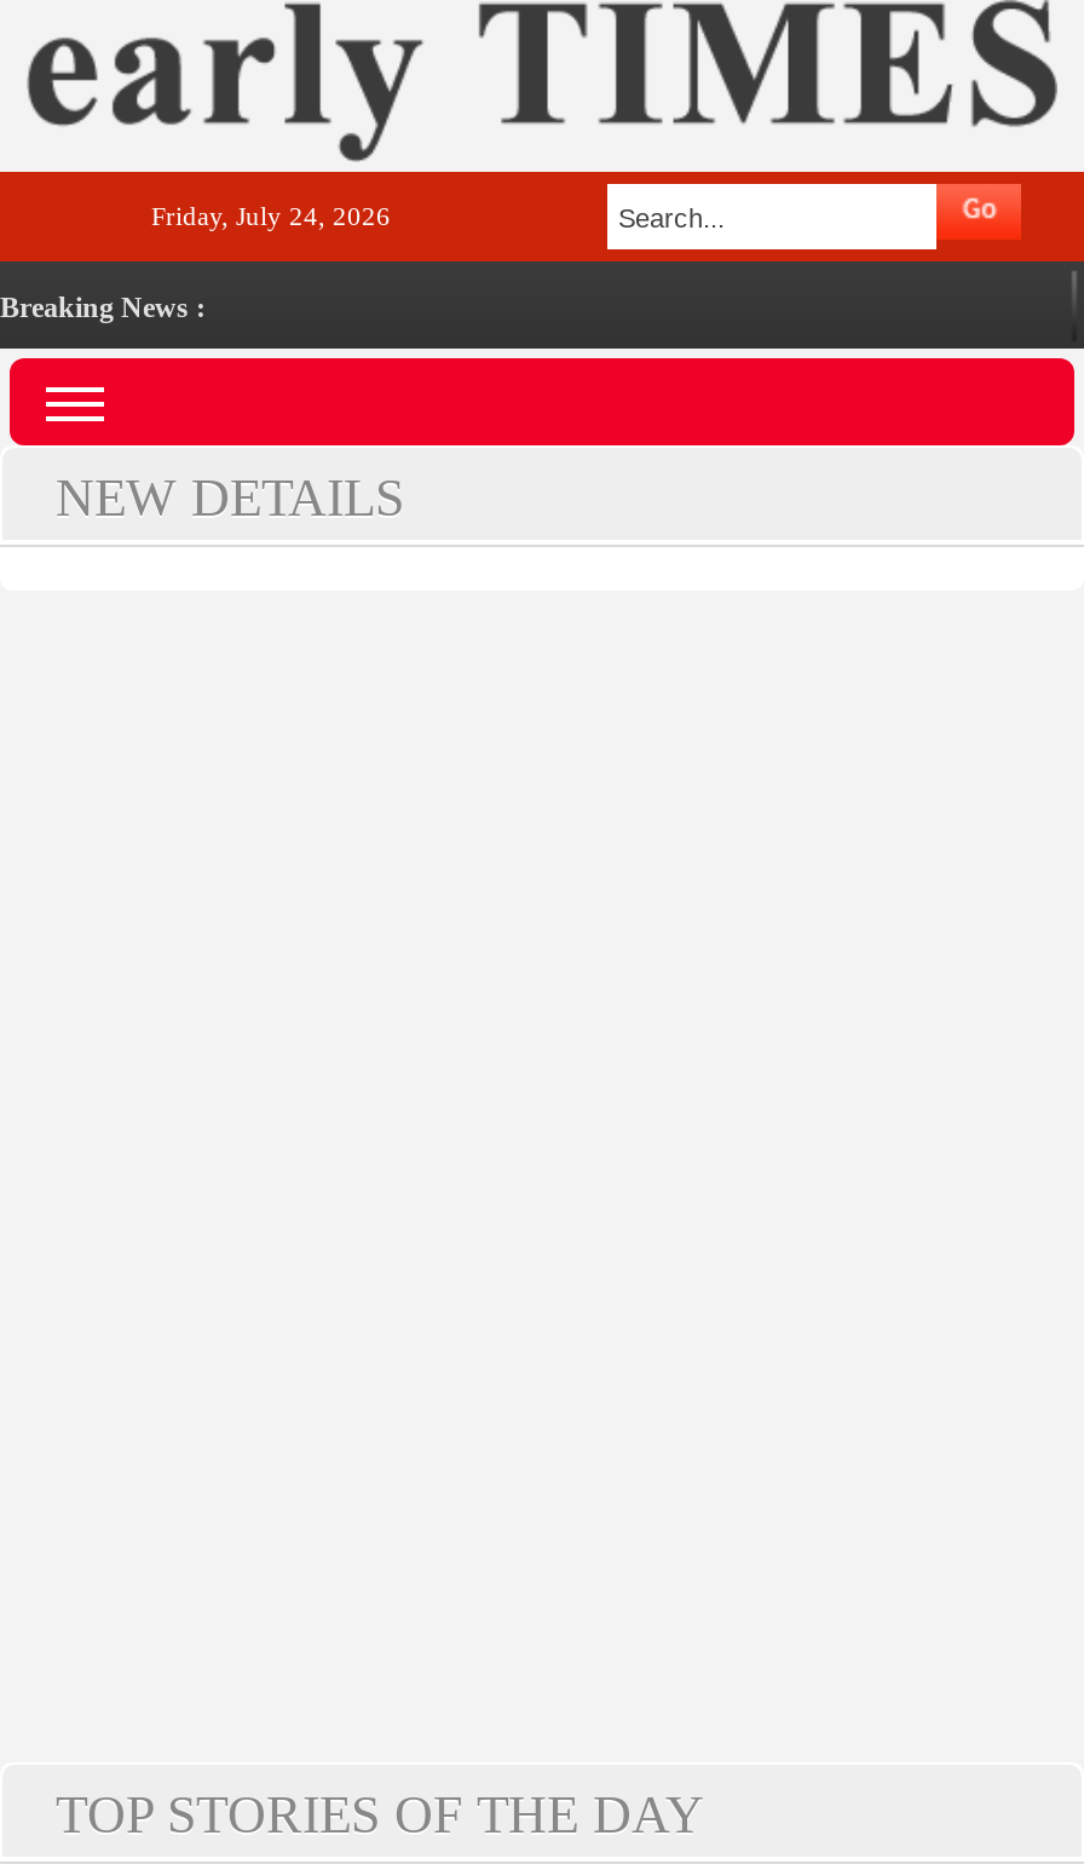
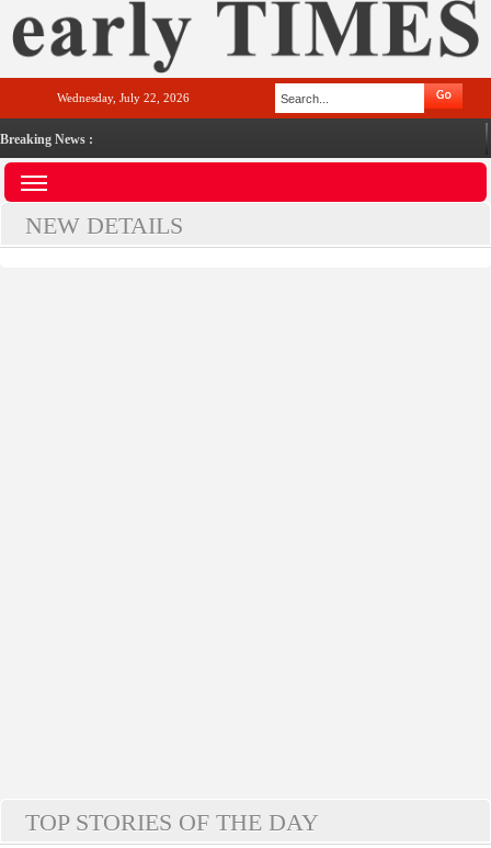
- Friday, July 24, 2026
+ Wednesday, July 22, 2026
